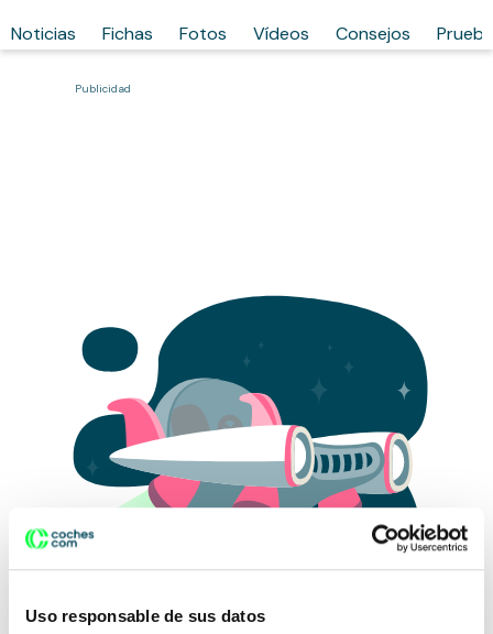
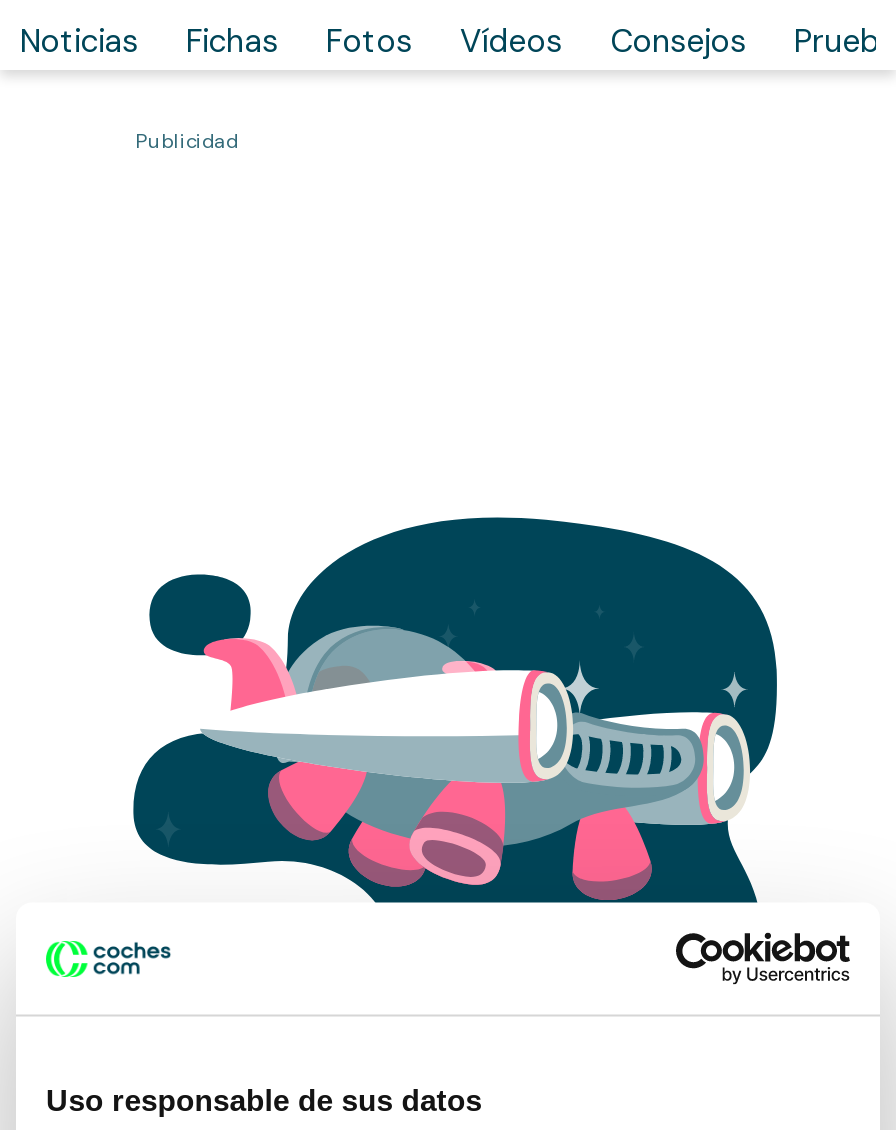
- [image]
+ [image]
